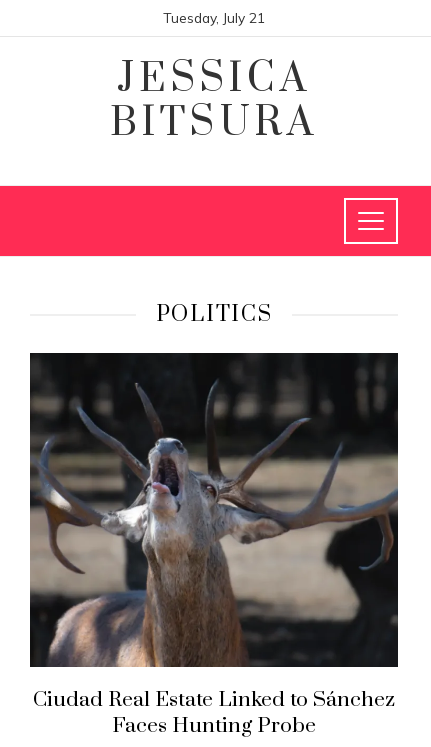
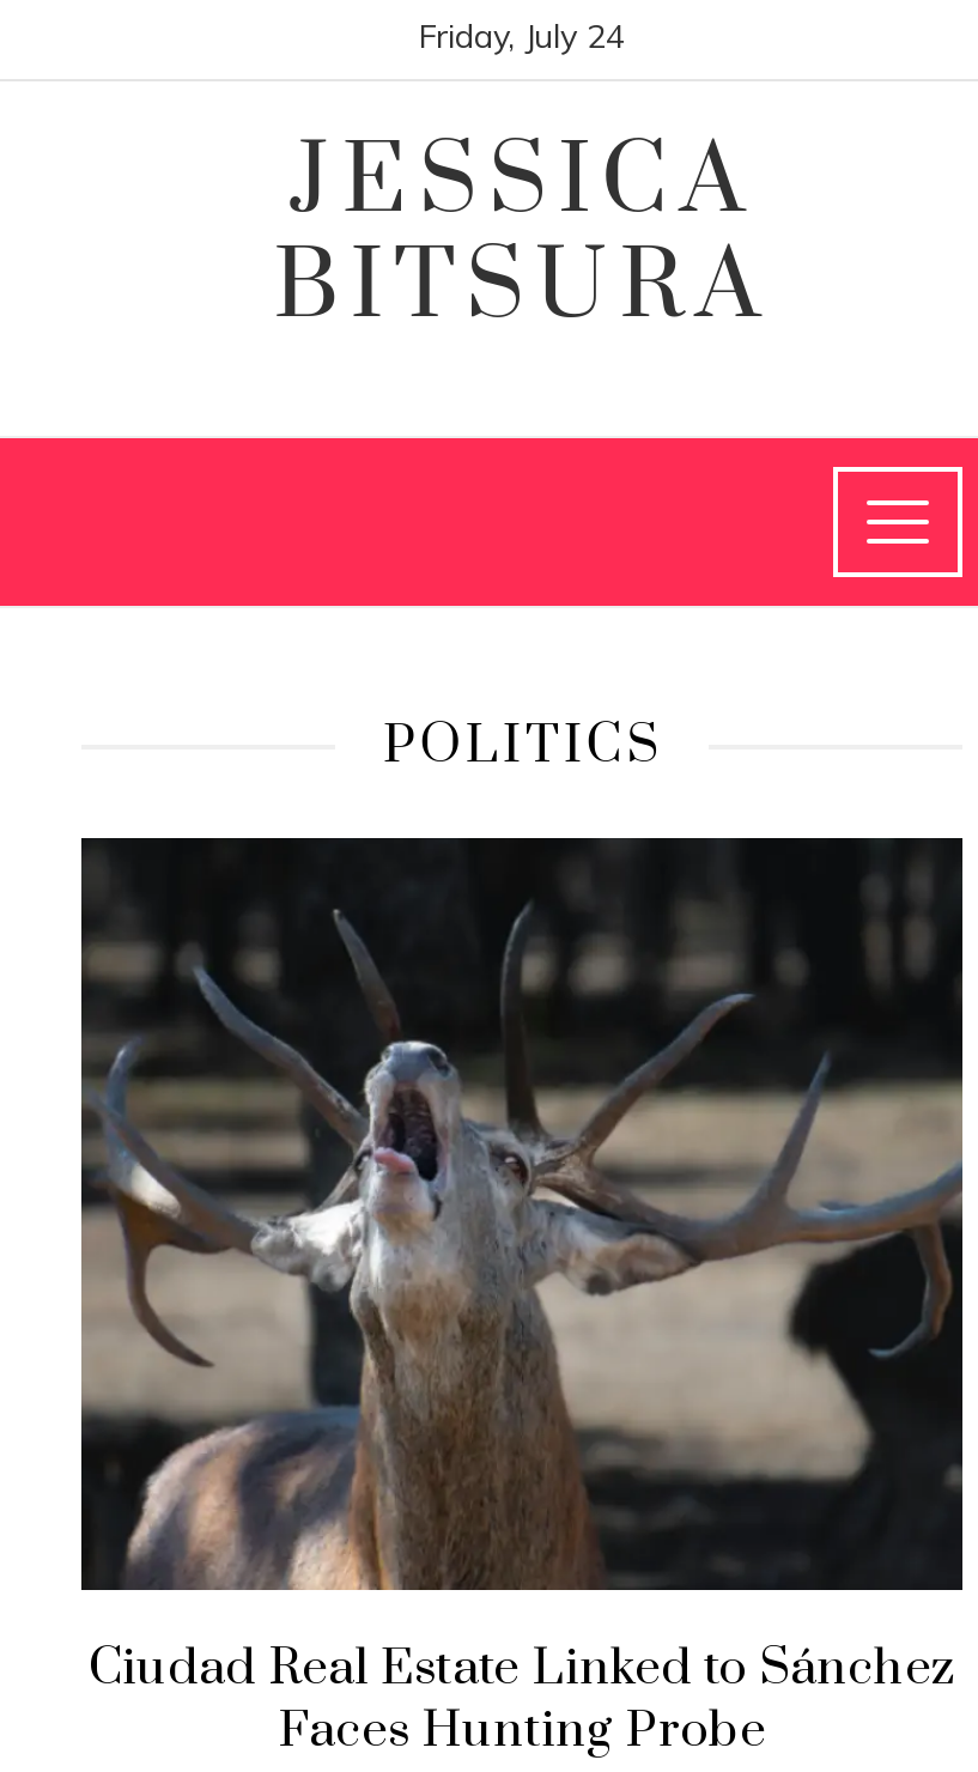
- Tuesday, July 21
+ Friday, July 24
